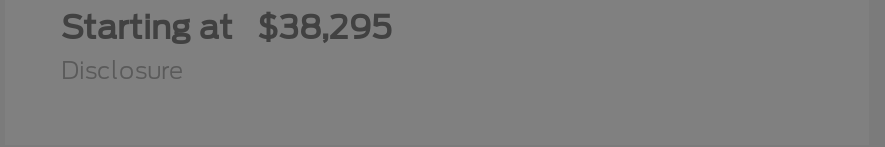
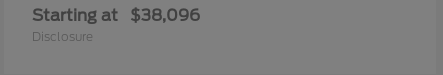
- Starting at $38,295
+ Starting at $38,096
